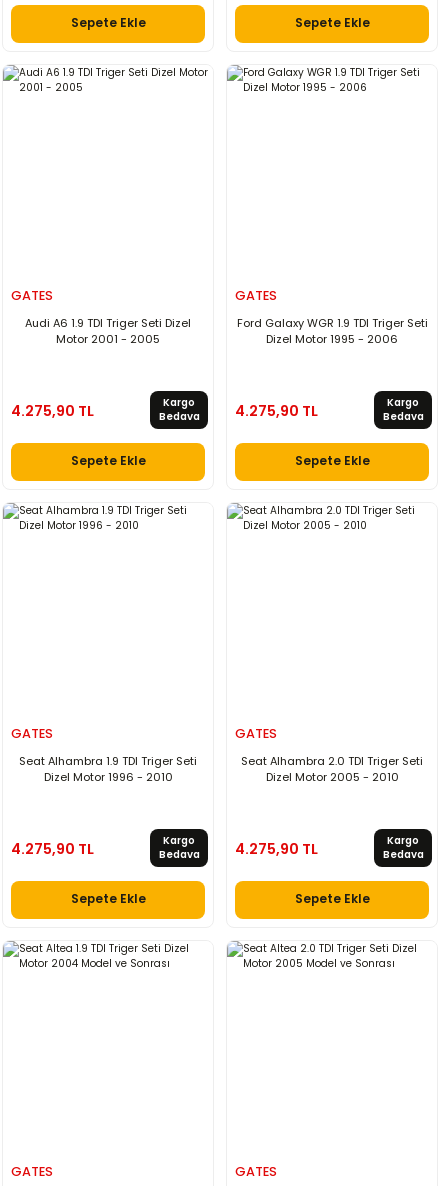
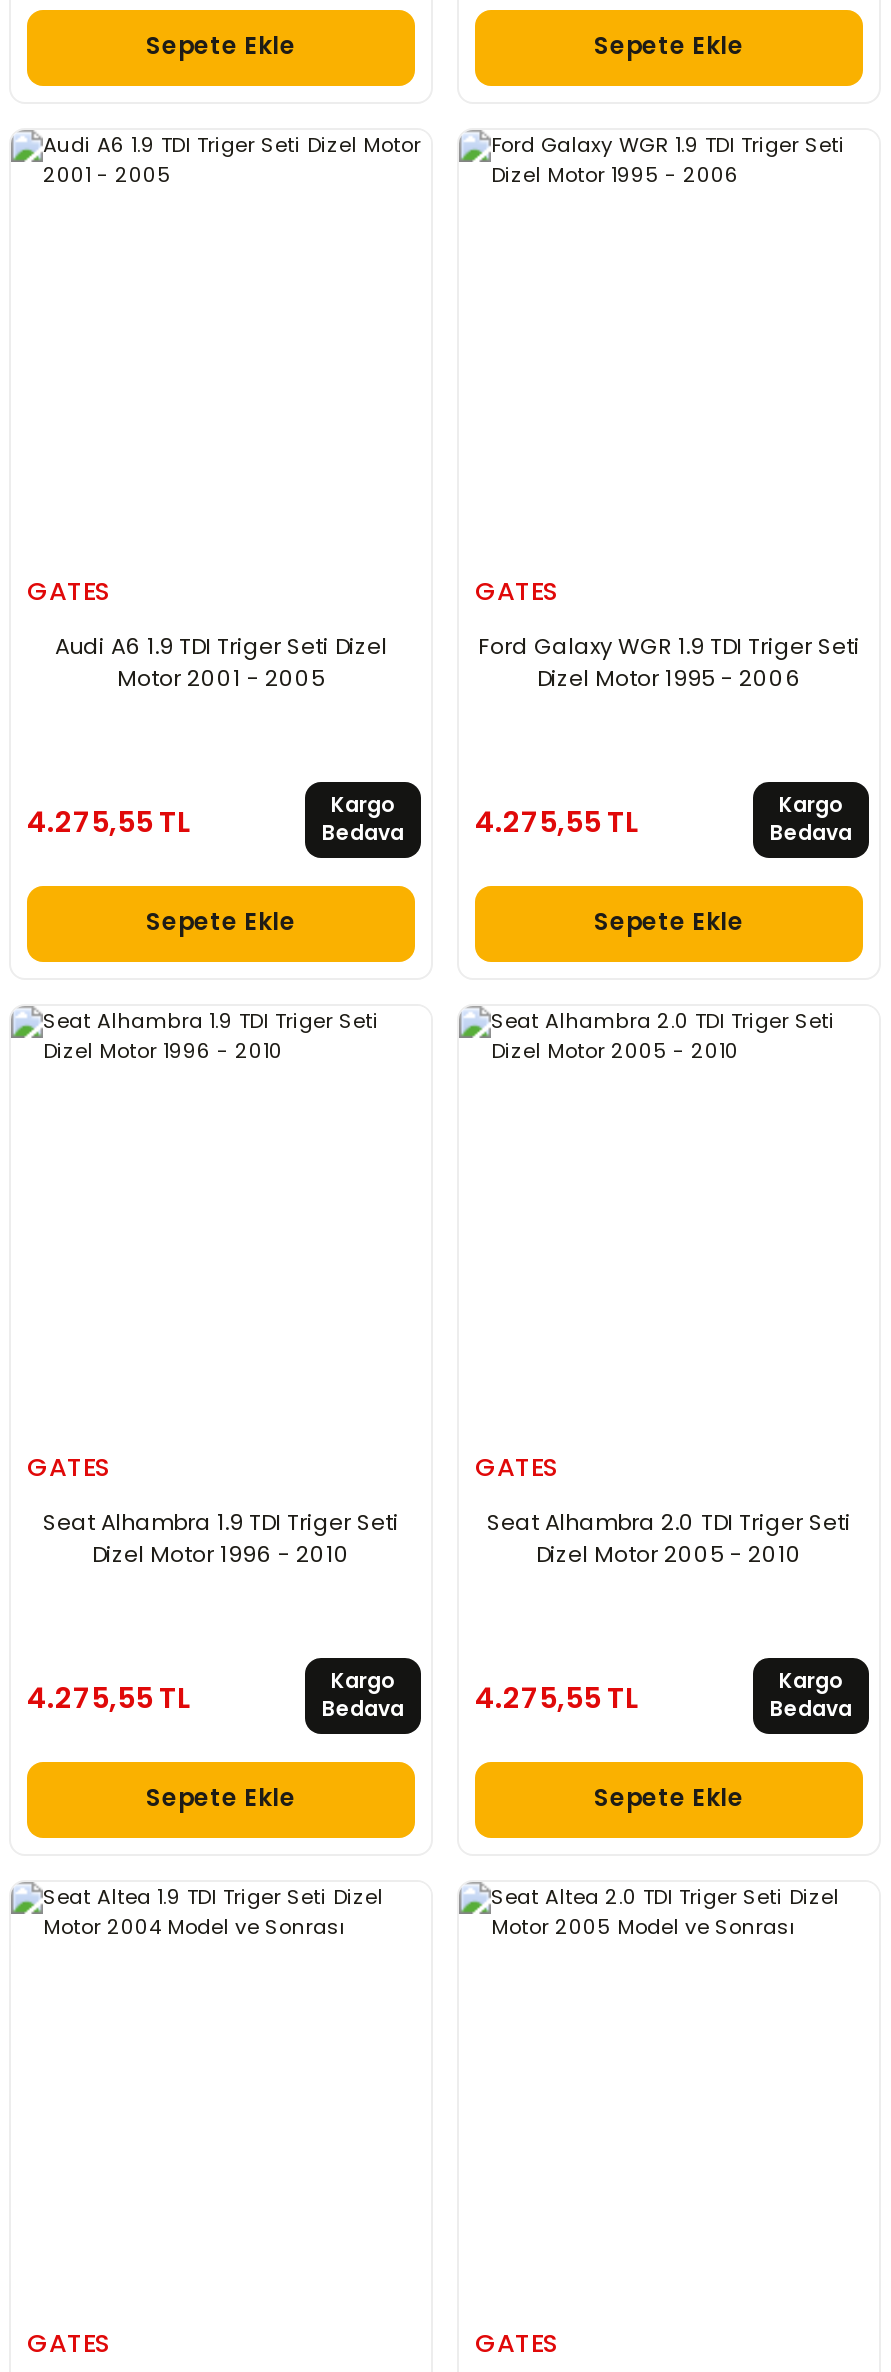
- 4.275,90 TL
+ 4.275,55 TL

- 4.275,90 TL
+ 4.275,55 TL

- 4.275,90 TL
+ 4.275,55 TL

- 4.275,90 TL
+ 4.275,55 TL
